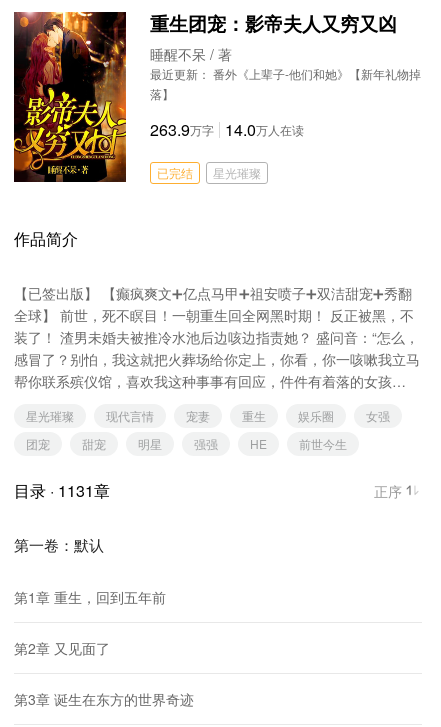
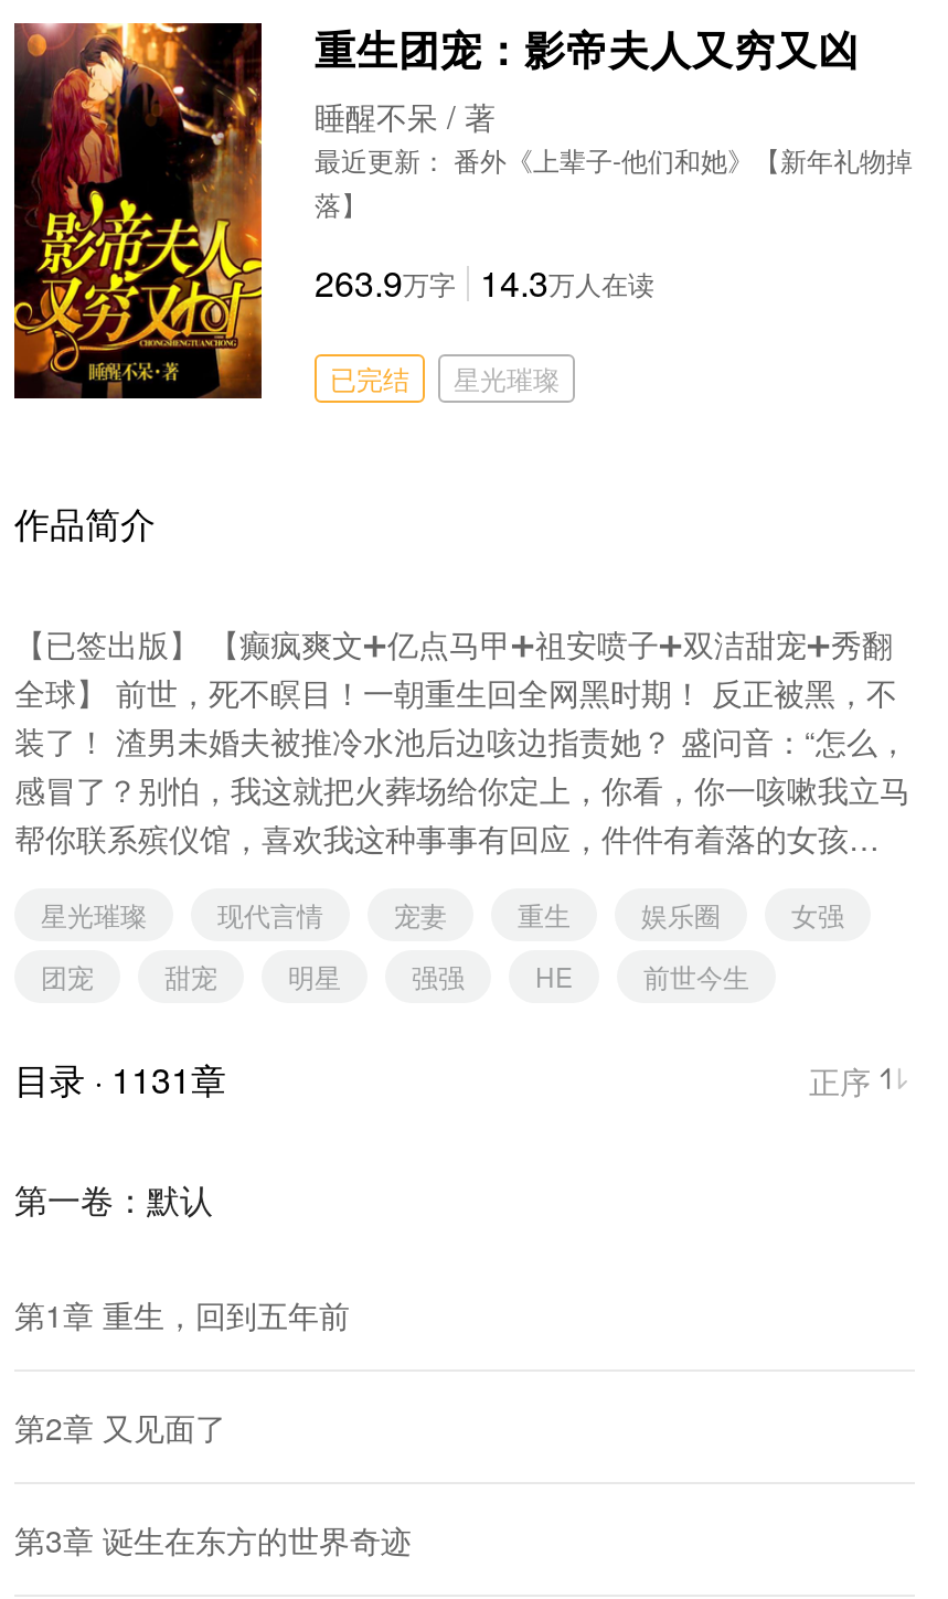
- 263.9万字 14.0万人在读
+ 263.9万字 14.3万人在读
